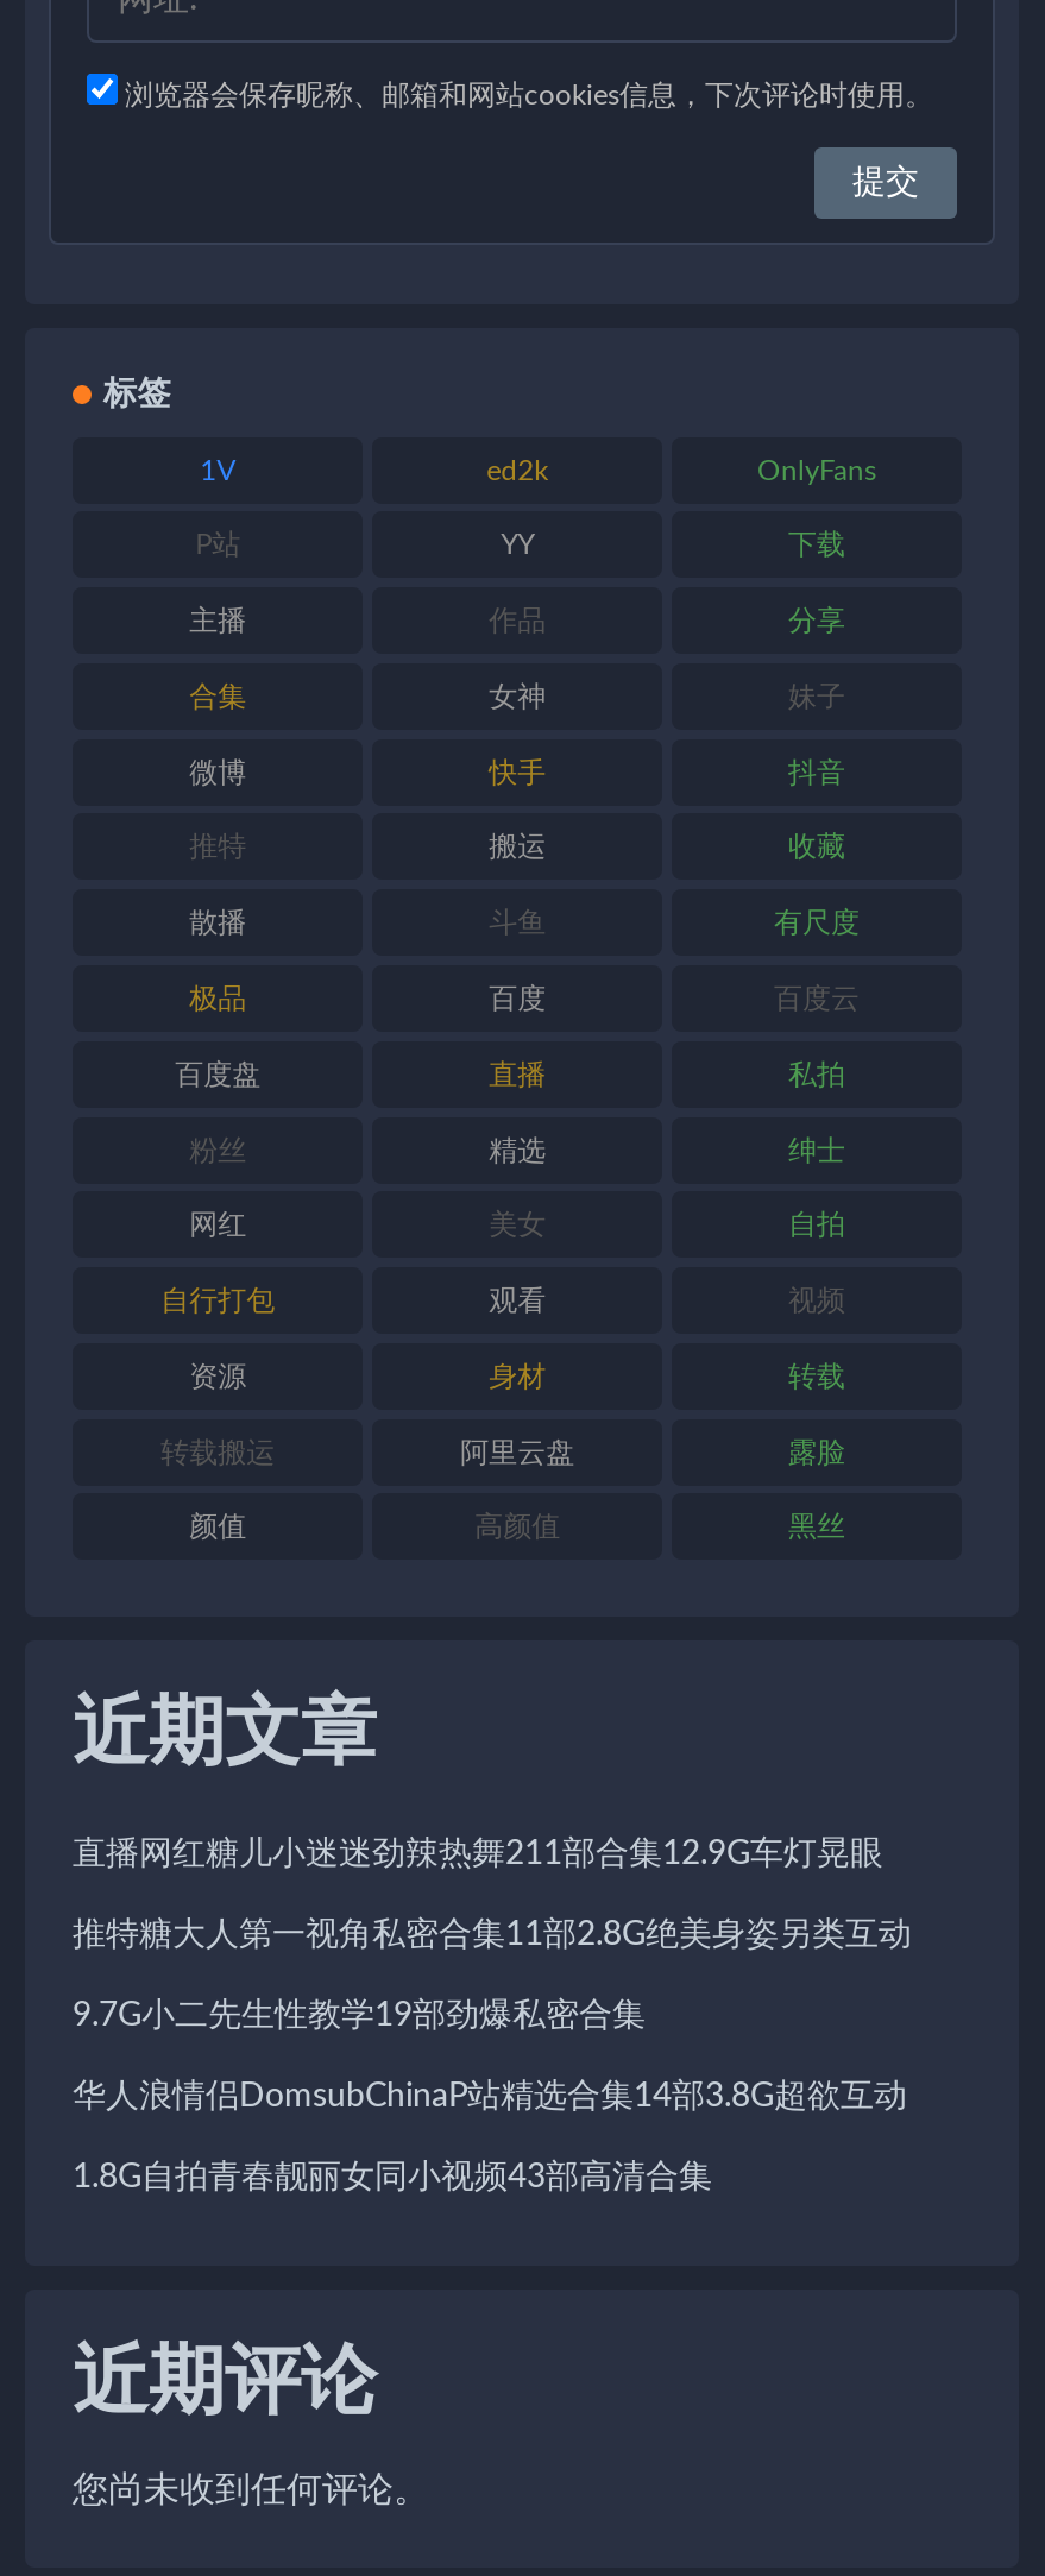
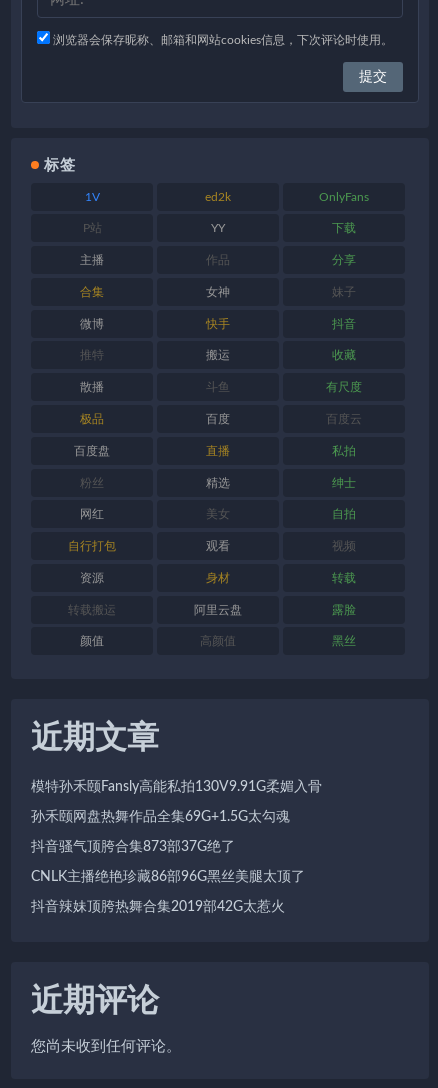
- 直播网红糖儿小迷迷劲辣热舞211部合集12.9G车灯晃眼
+ 模特孙禾颐Fansly高能私拍130V9.91G柔媚入骨

- 推特糖大人第一视角私密合集11部2.8G绝美身姿另类互动
+ 孙禾颐网盘热舞作品全集69G+1.5G太勾魂

- 9.7G小二先生性教学19部劲爆私密合集
+ 抖音骚气顶胯合集873部37G绝了

- 华人浪情侣DomsubChinaP站精选合集14部3.8G超欲互动
+ CNLK主播绝艳珍藏86部96G黑丝美腿太顶了

- 1.8G自拍青春靓丽女同小视频43部高清合集
+ 抖音辣妹顶胯热舞合集2019部42G太惹火
